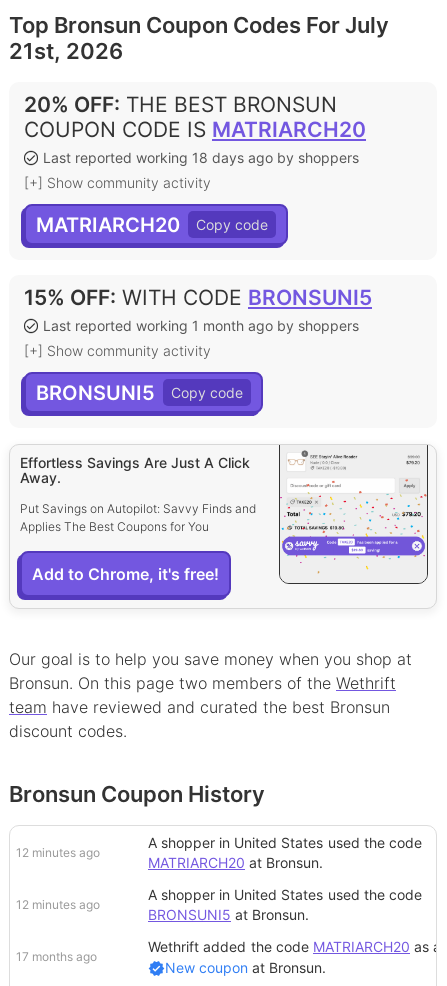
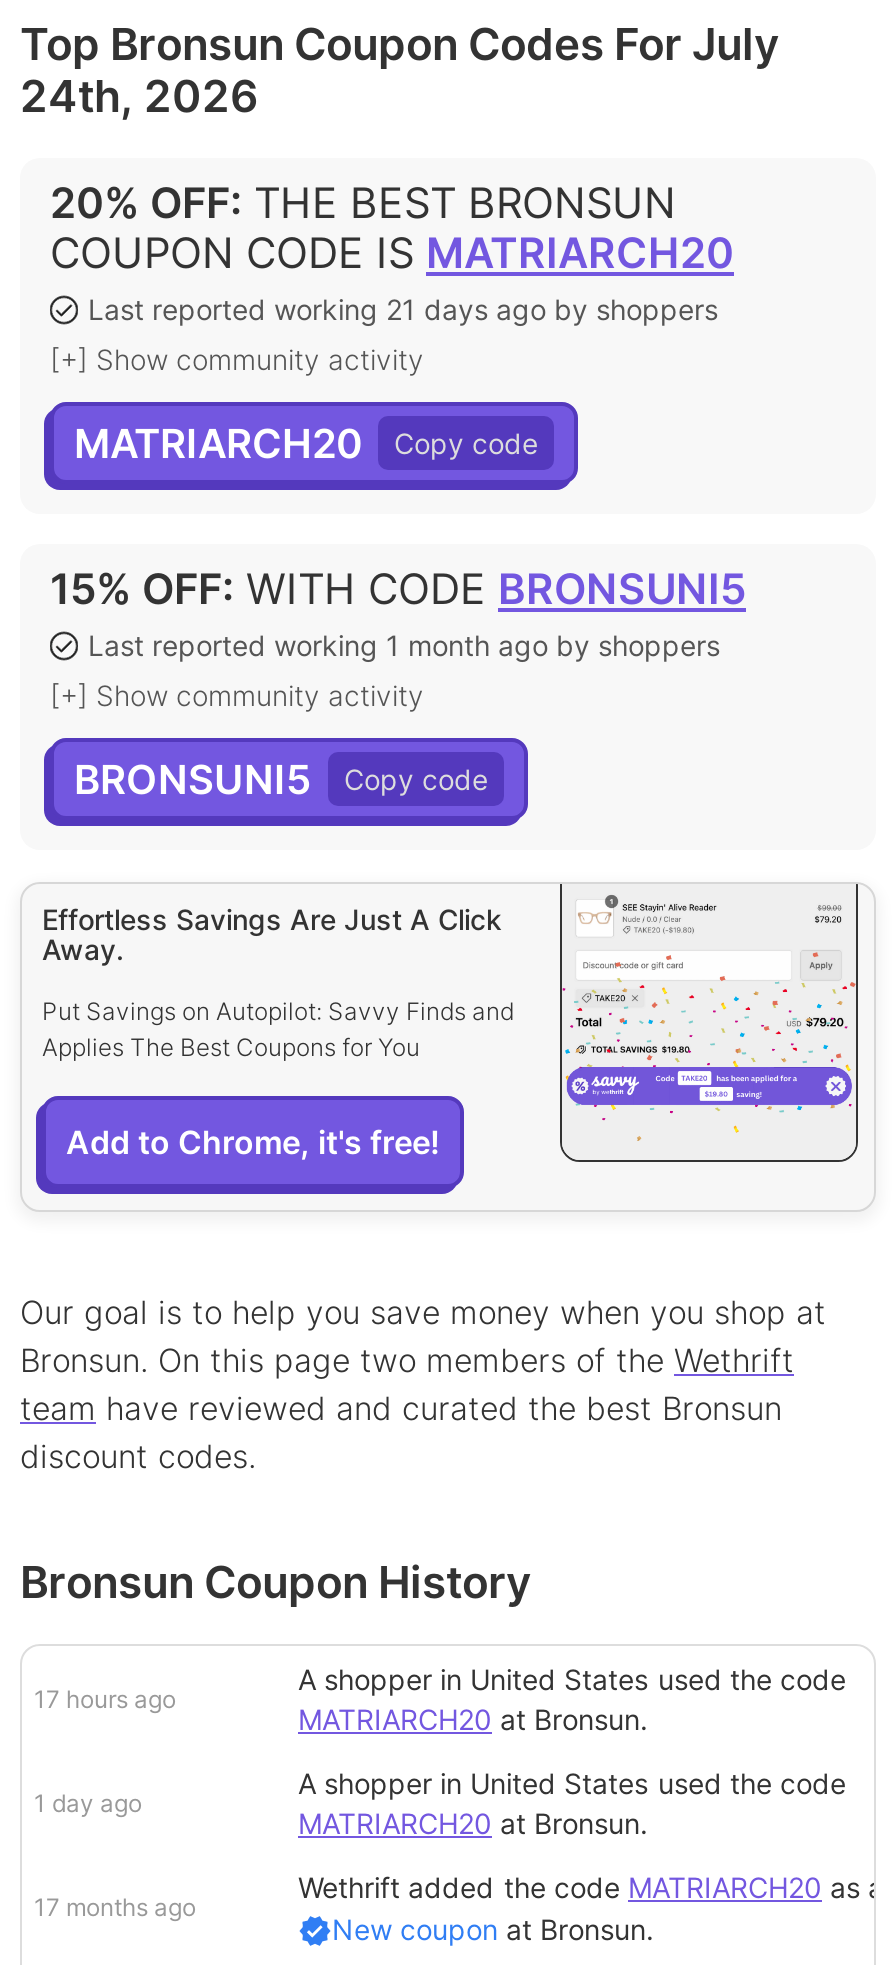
- 21st, 2026
+ 24th, 2026

- Last reported working 18 days ago by shoppers
+ Last reported working 21 days ago by shoppers

- 12 minutes ago
+ 17 hours ago

- 12 minutes ago
+ 1 day ago

- BRONSUNI5 at Bronsun.
+ MATRIARCH20 at Bronsun.
